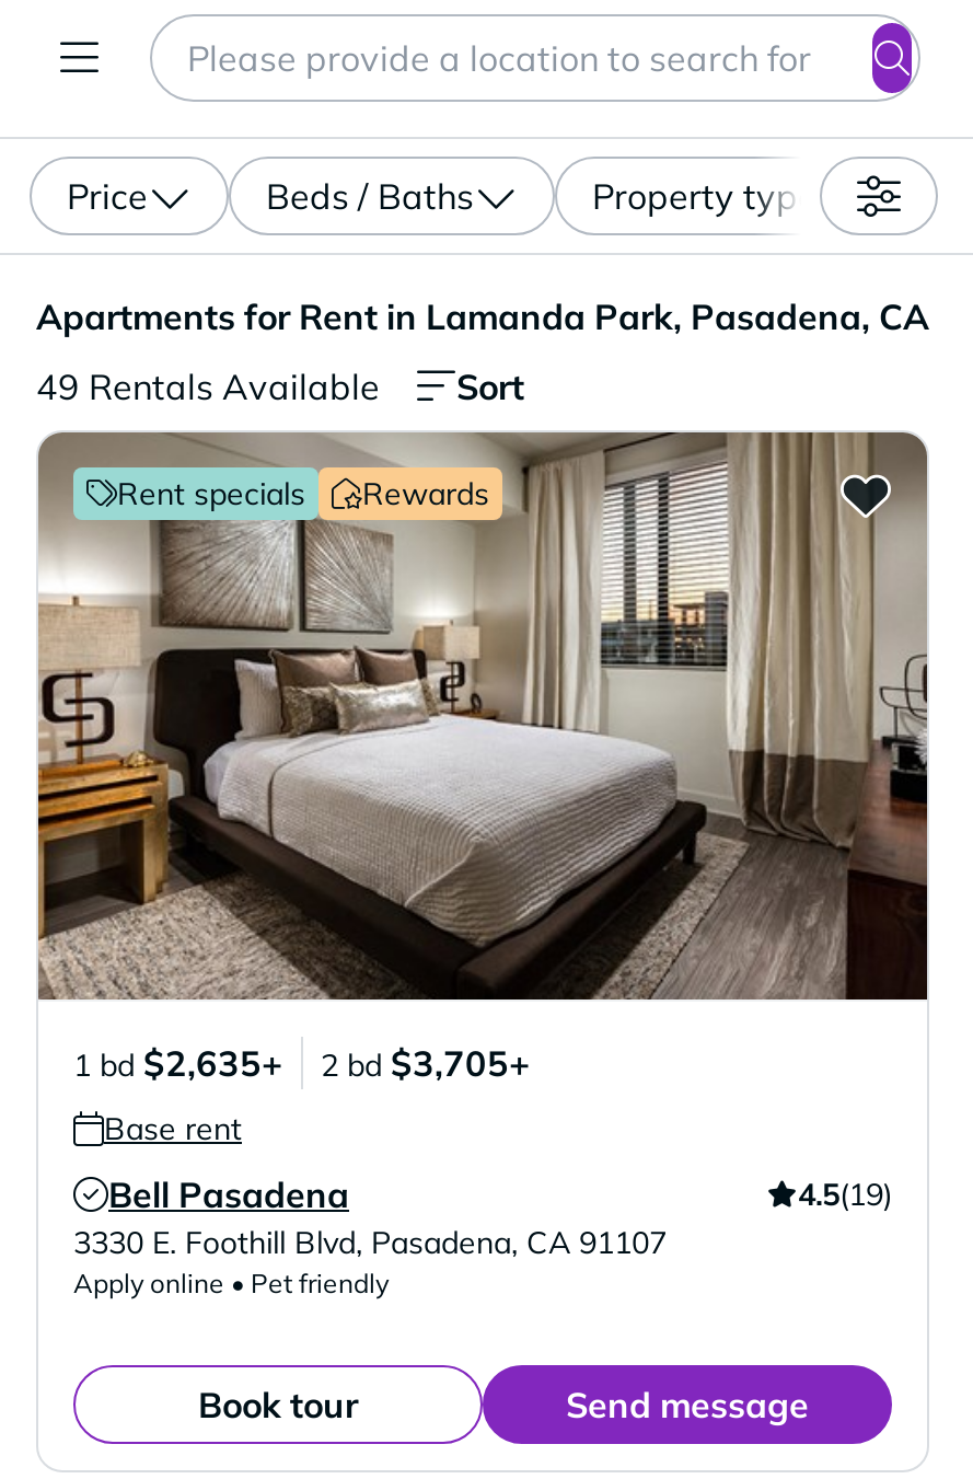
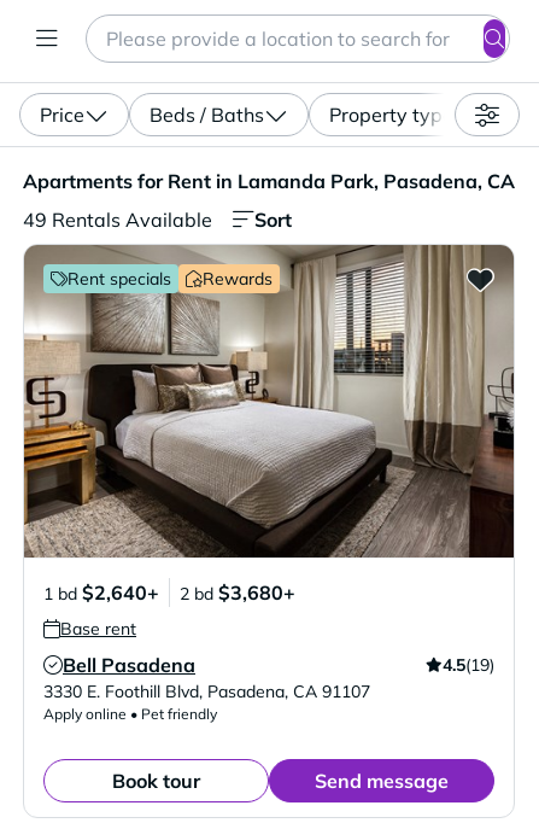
- 1 bd $2,635+
+ 1 bd $2,640+

- 2 bd $3,705+
+ 2 bd $3,680+
